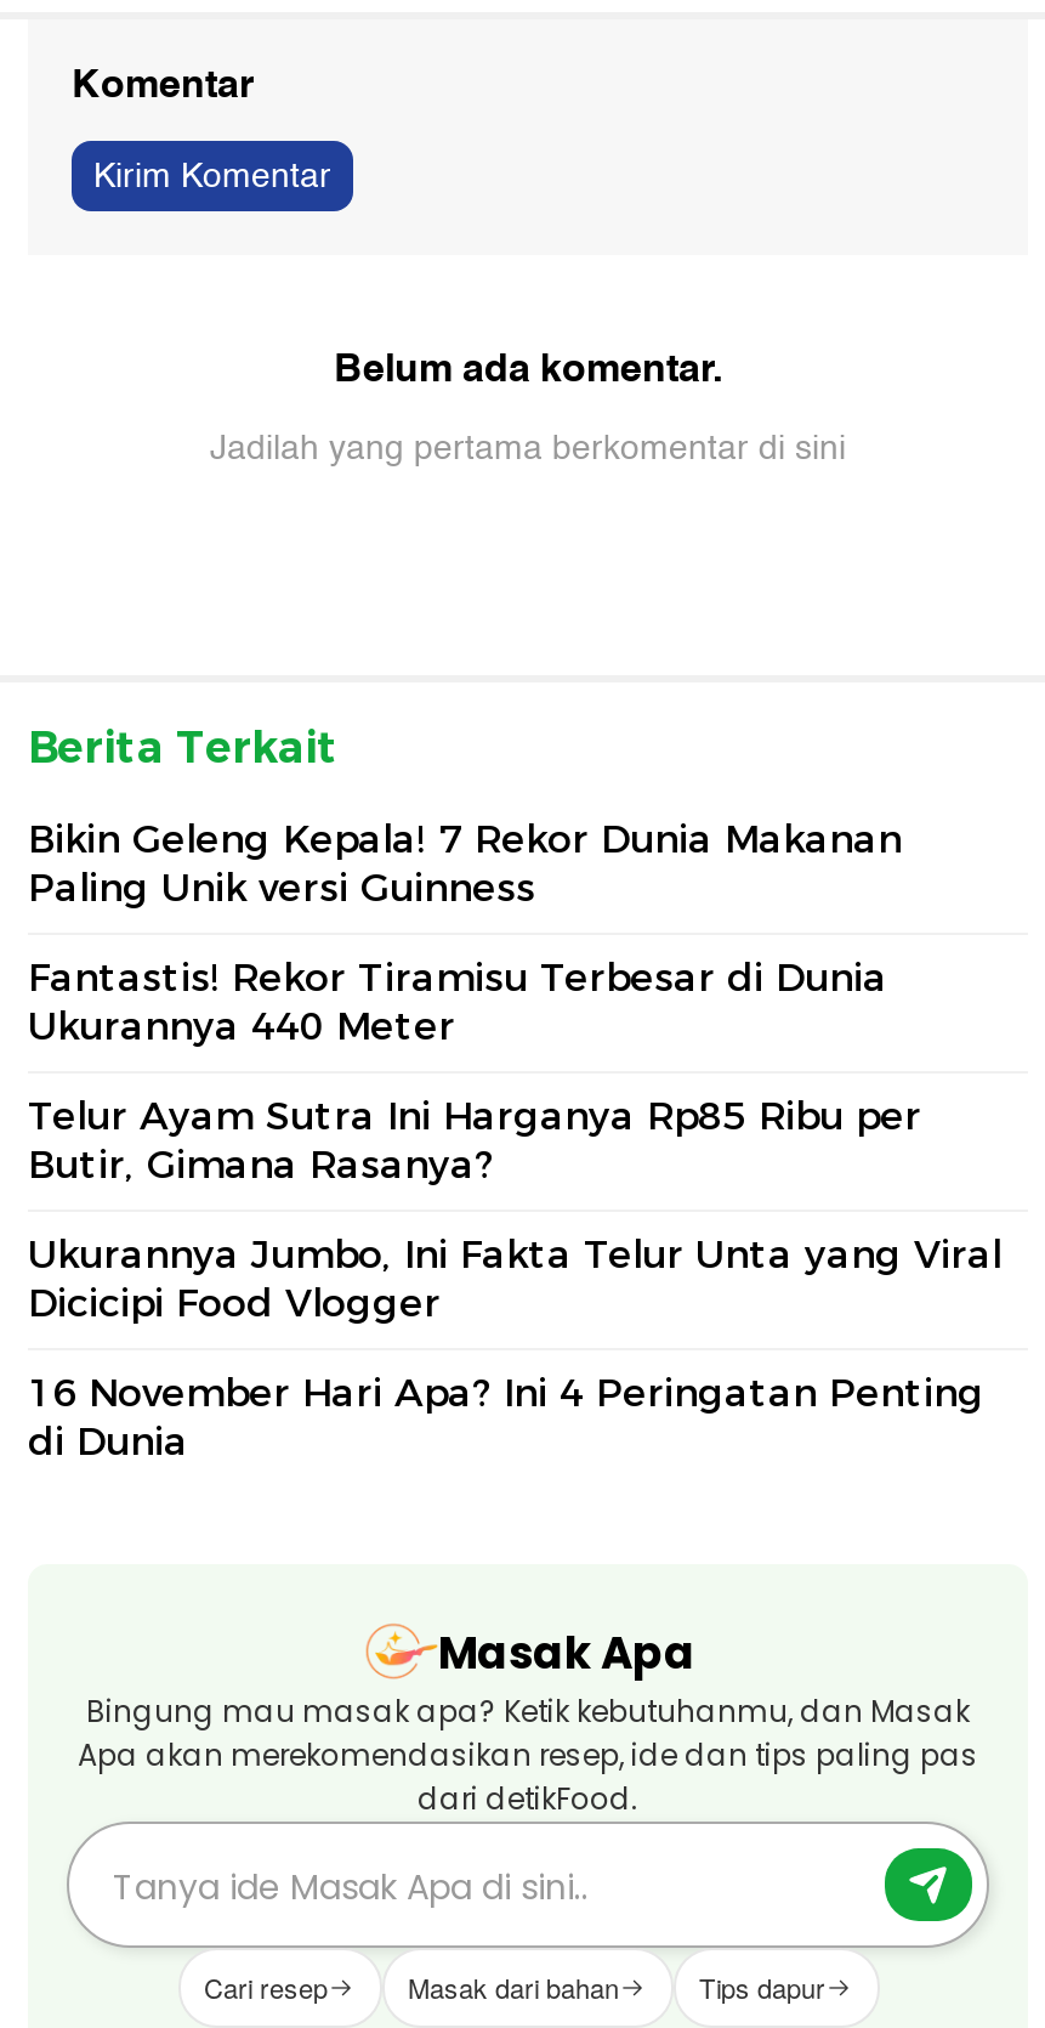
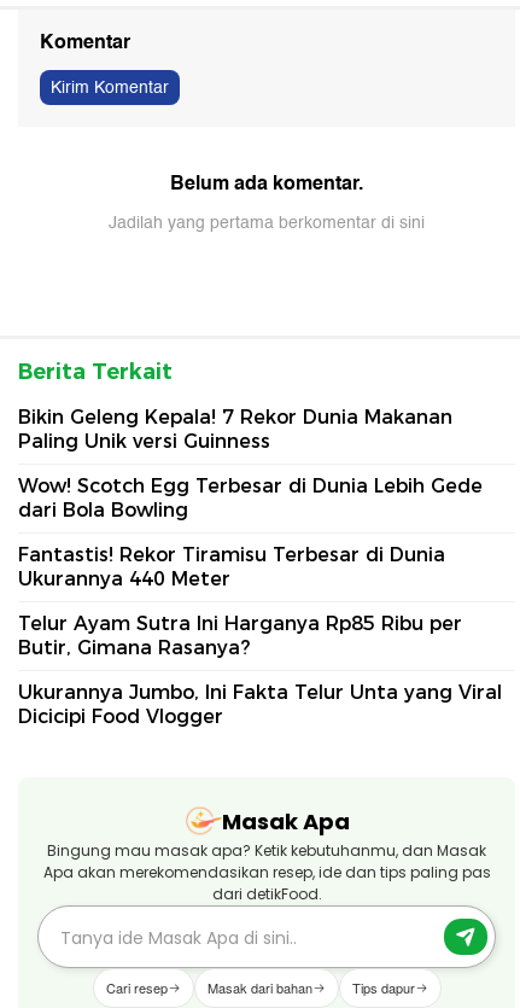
+ Wow! Scotch Egg Terbesar di Dunia Lebih Gede
+ dari Bola Bowling

moved down: Fantastis! Rekor Tiramisu Terbesar di Dunia | Ukurannya 440 Meter | Telur Ayam Sutra Ini Harganya Rp85 Ribu per | Butir, Gimana Rasanya? | Ukurannya Jumbo, Ini Fakta Telur Unta yang Viral | Dicicipi Food Vlogger

- 16 November Hari Apa? Ini 4 Peringatan Penting
- di Dunia
